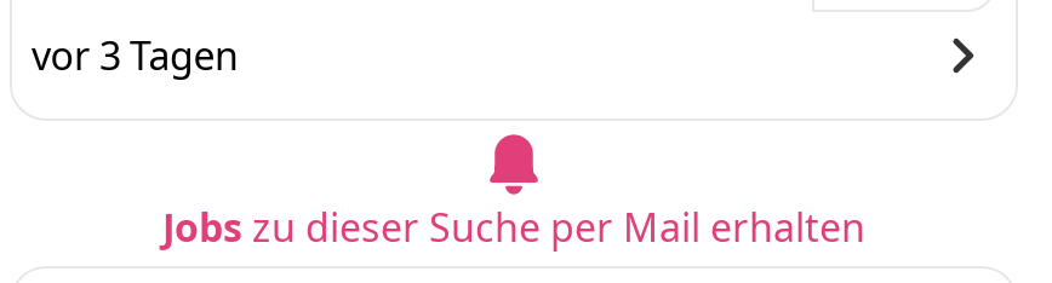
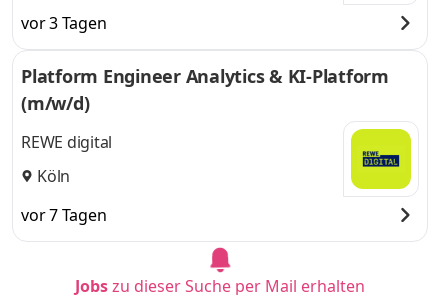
+ [image]
+ Platform Engineer Analytics & KI-Platform
+ (m/w/d)
+ REWE digital
+ Köln
+ vor 7 Tagen
